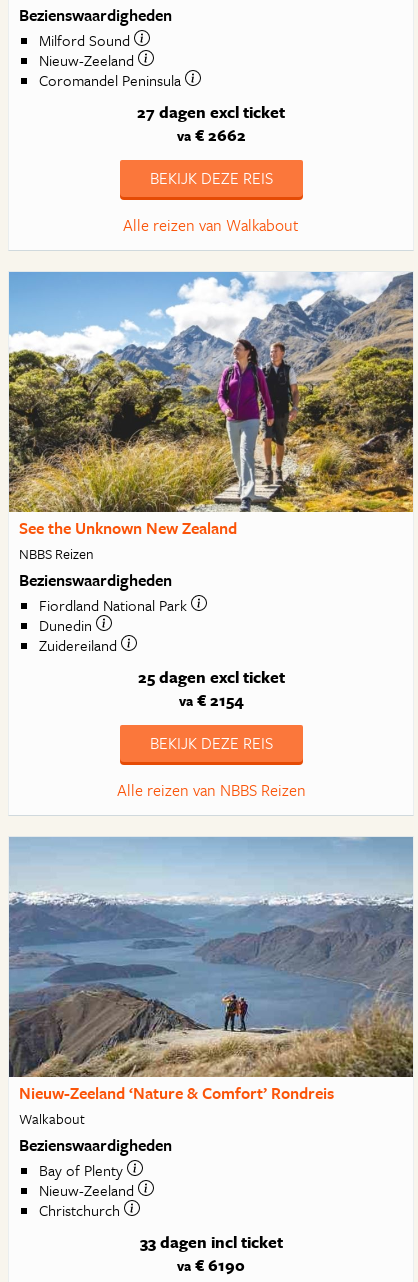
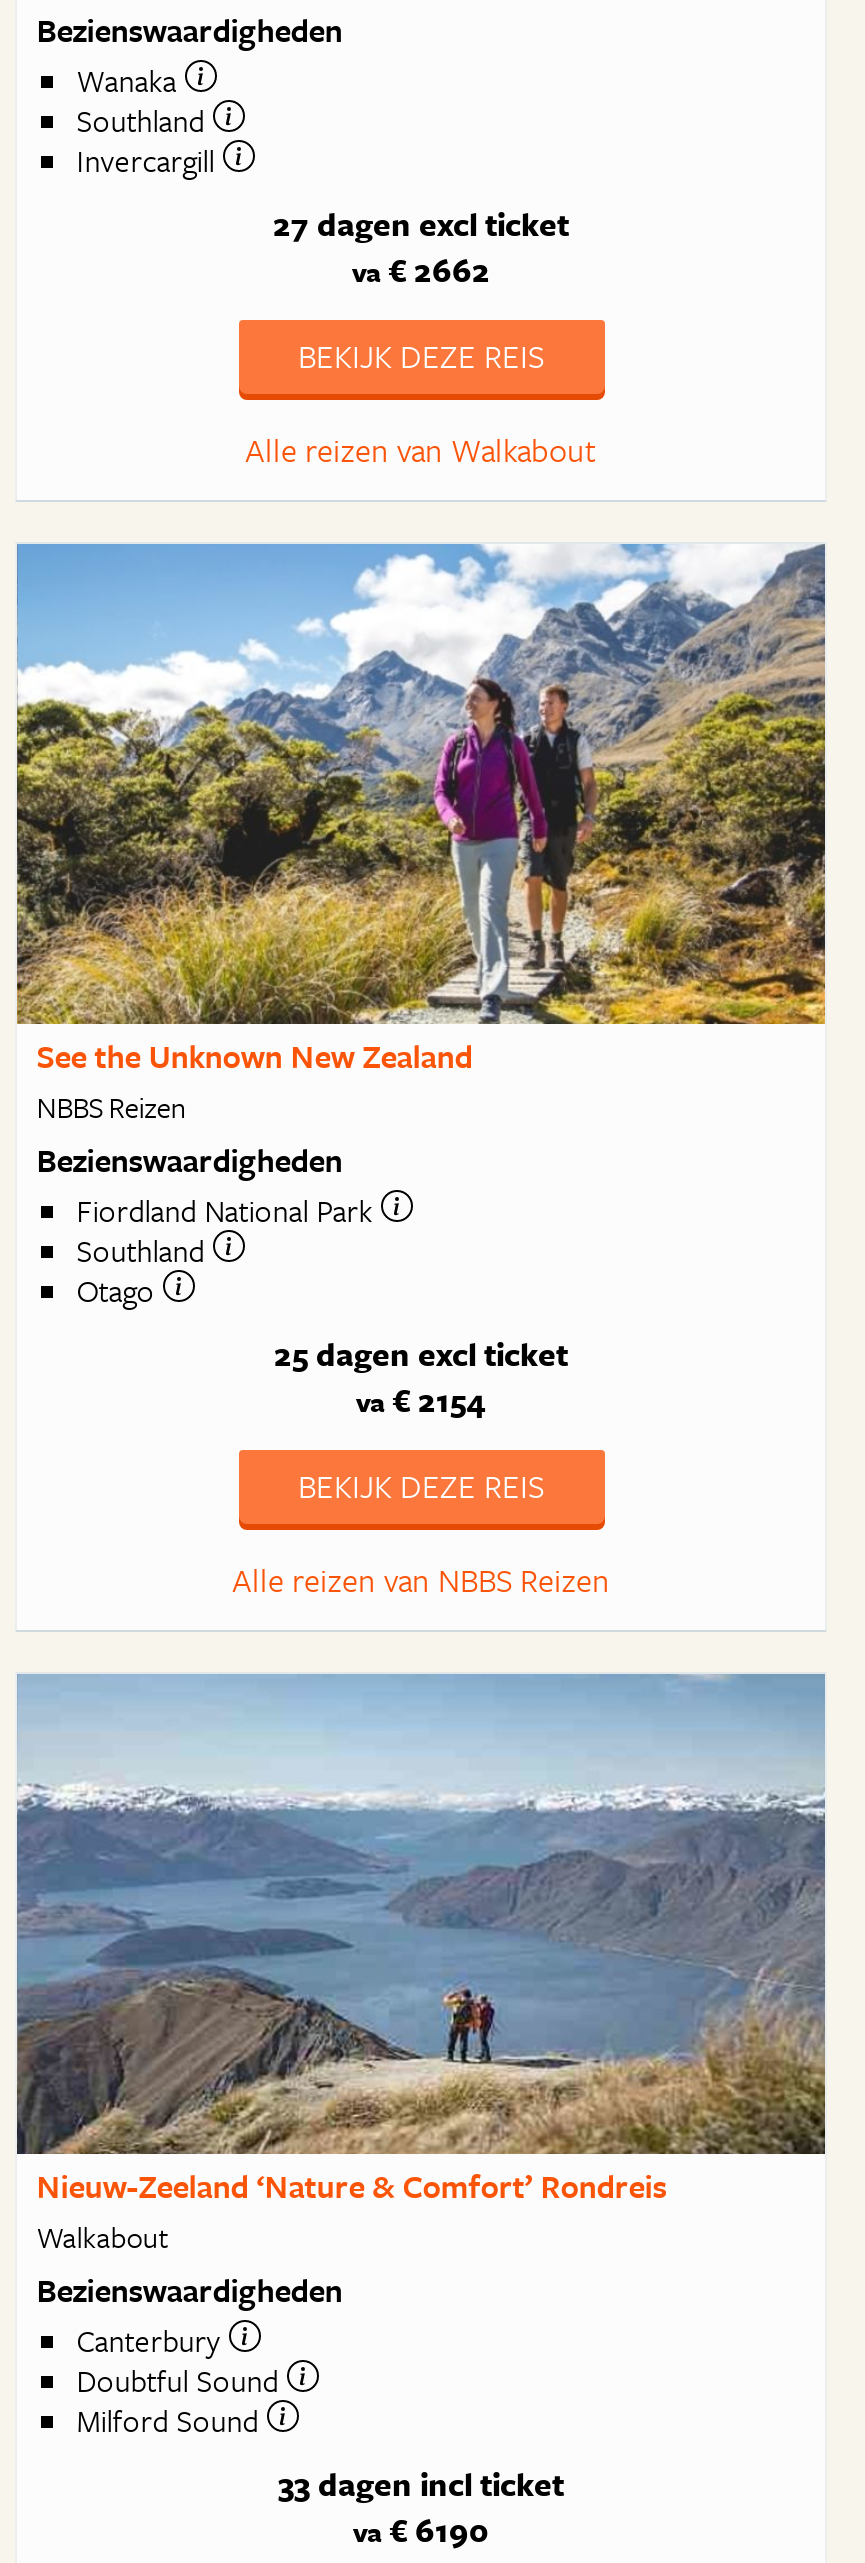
moved down: Milford Sound

- Nieuw-Zeeland
- Coromandel Peninsula
+ Wanaka
+ Southland
+ Invercargill

- Dunedin
- Zuidereiland
+ Southland
+ Otago

- Bay of Plenty
- Nieuw-Zeeland
- Christchurch
+ Canterbury
+ Doubtful Sound
